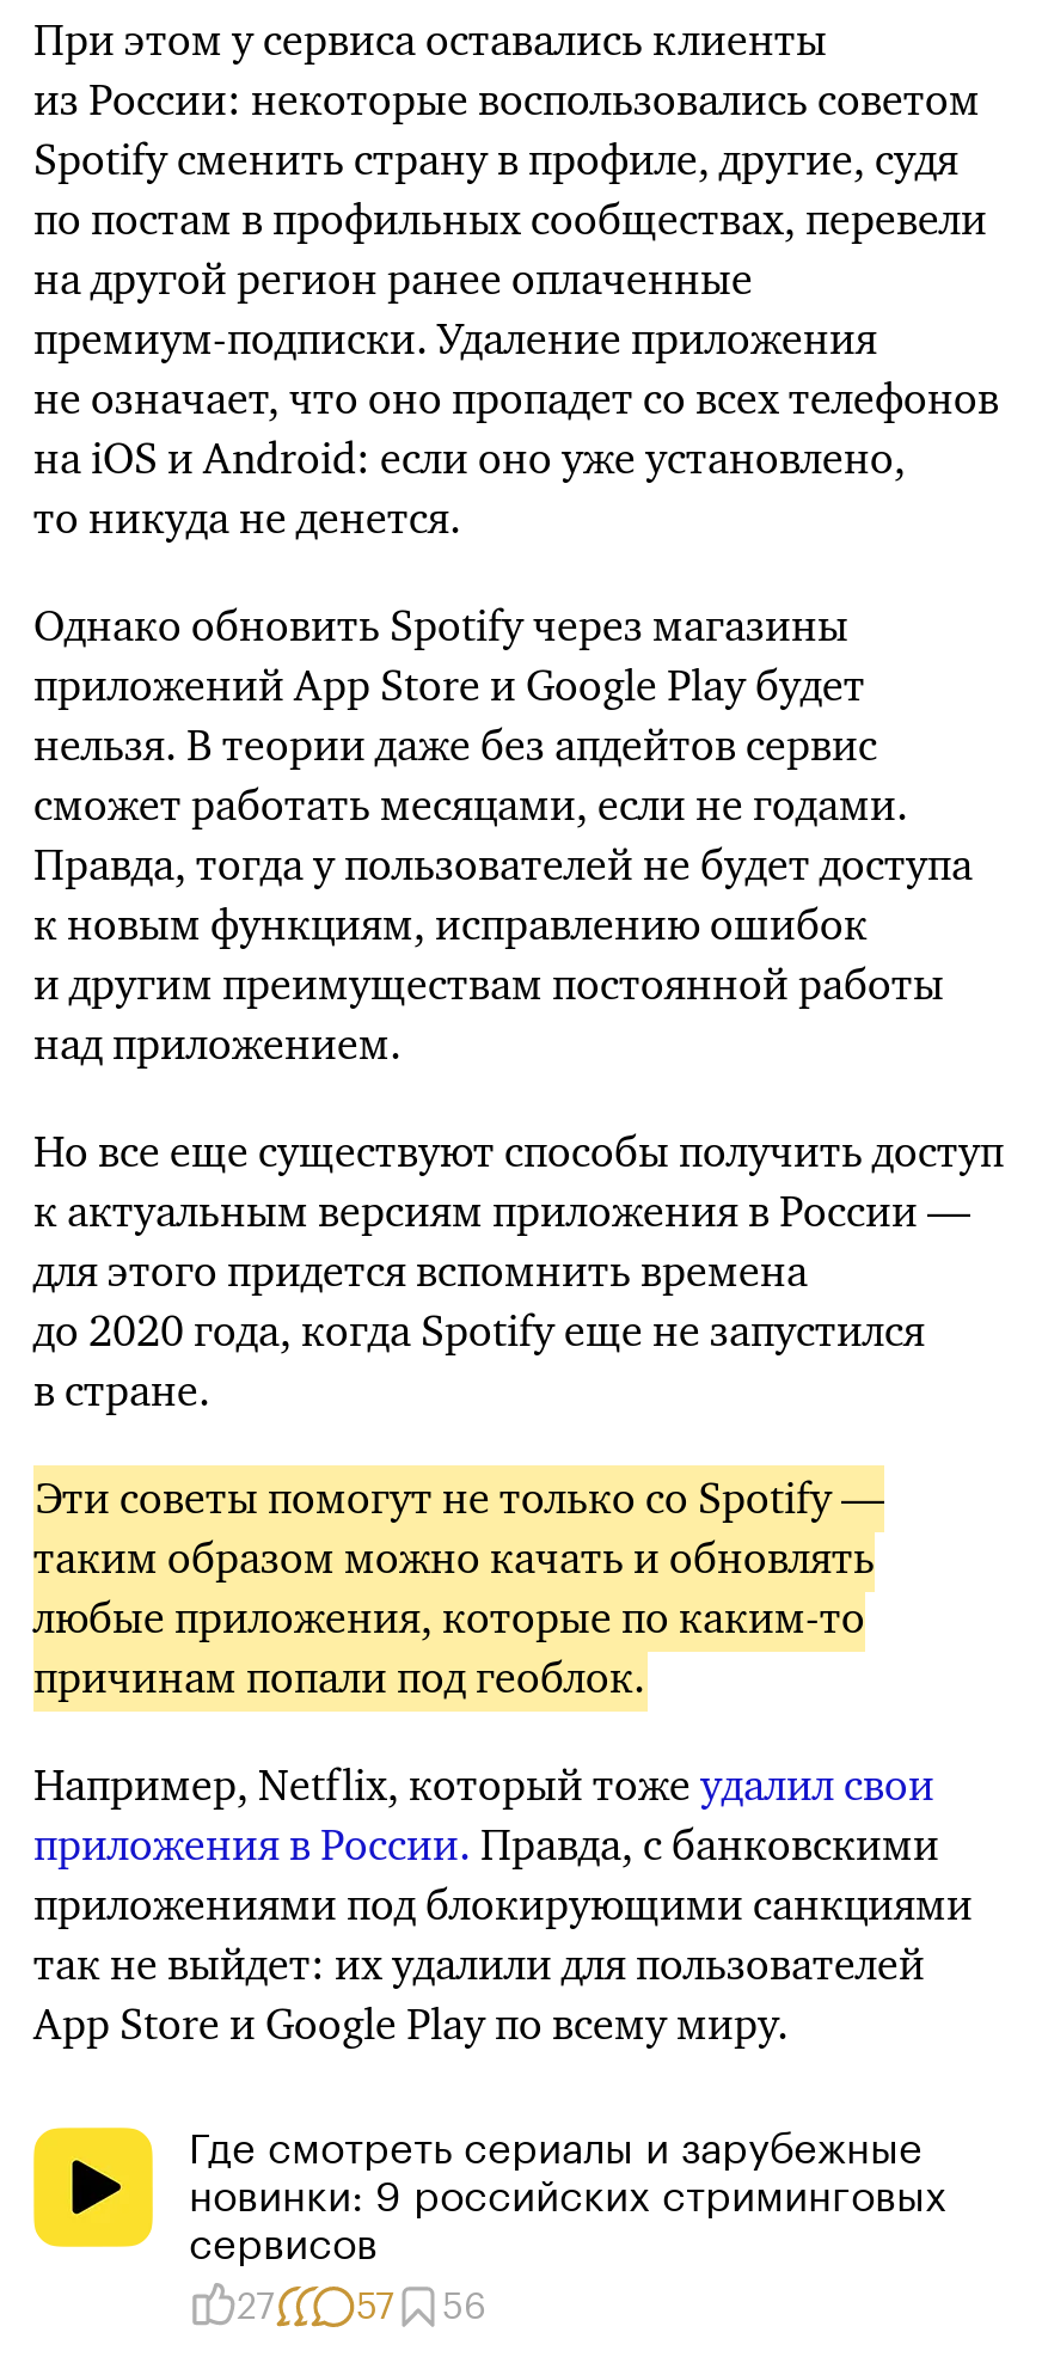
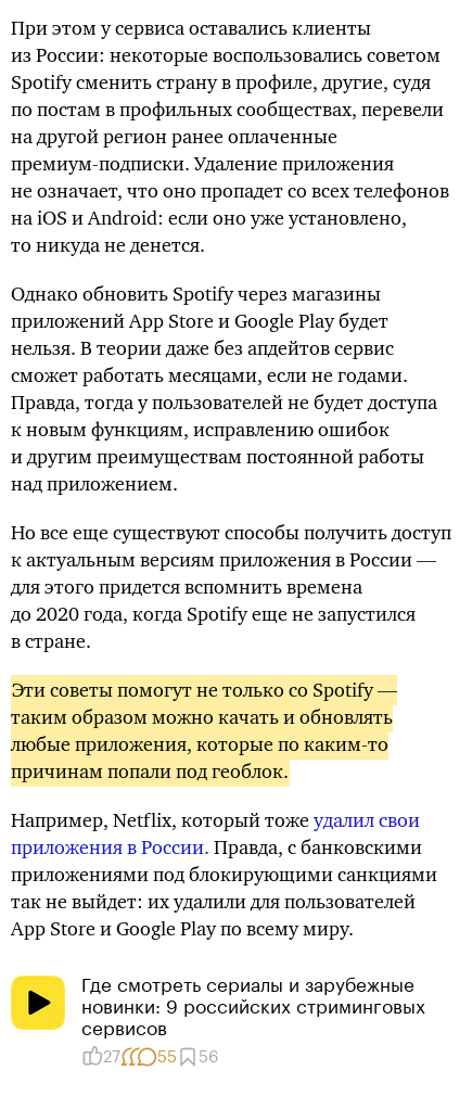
- 57 56
+ 55 56
